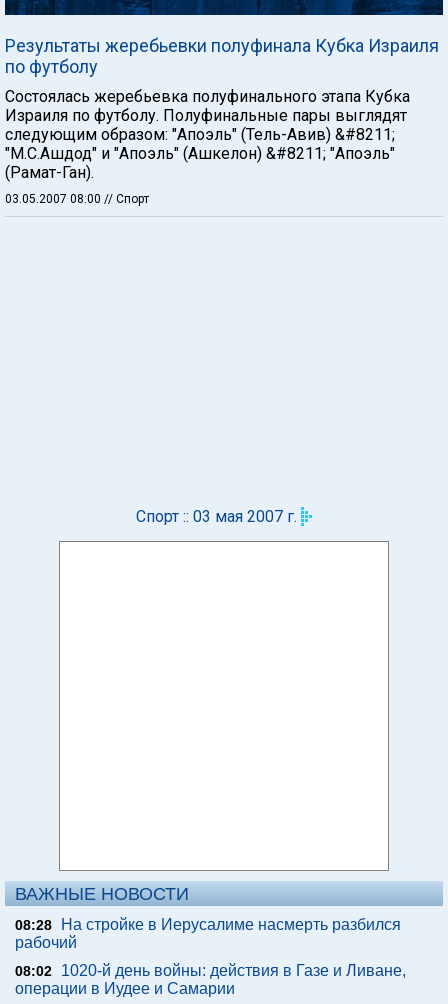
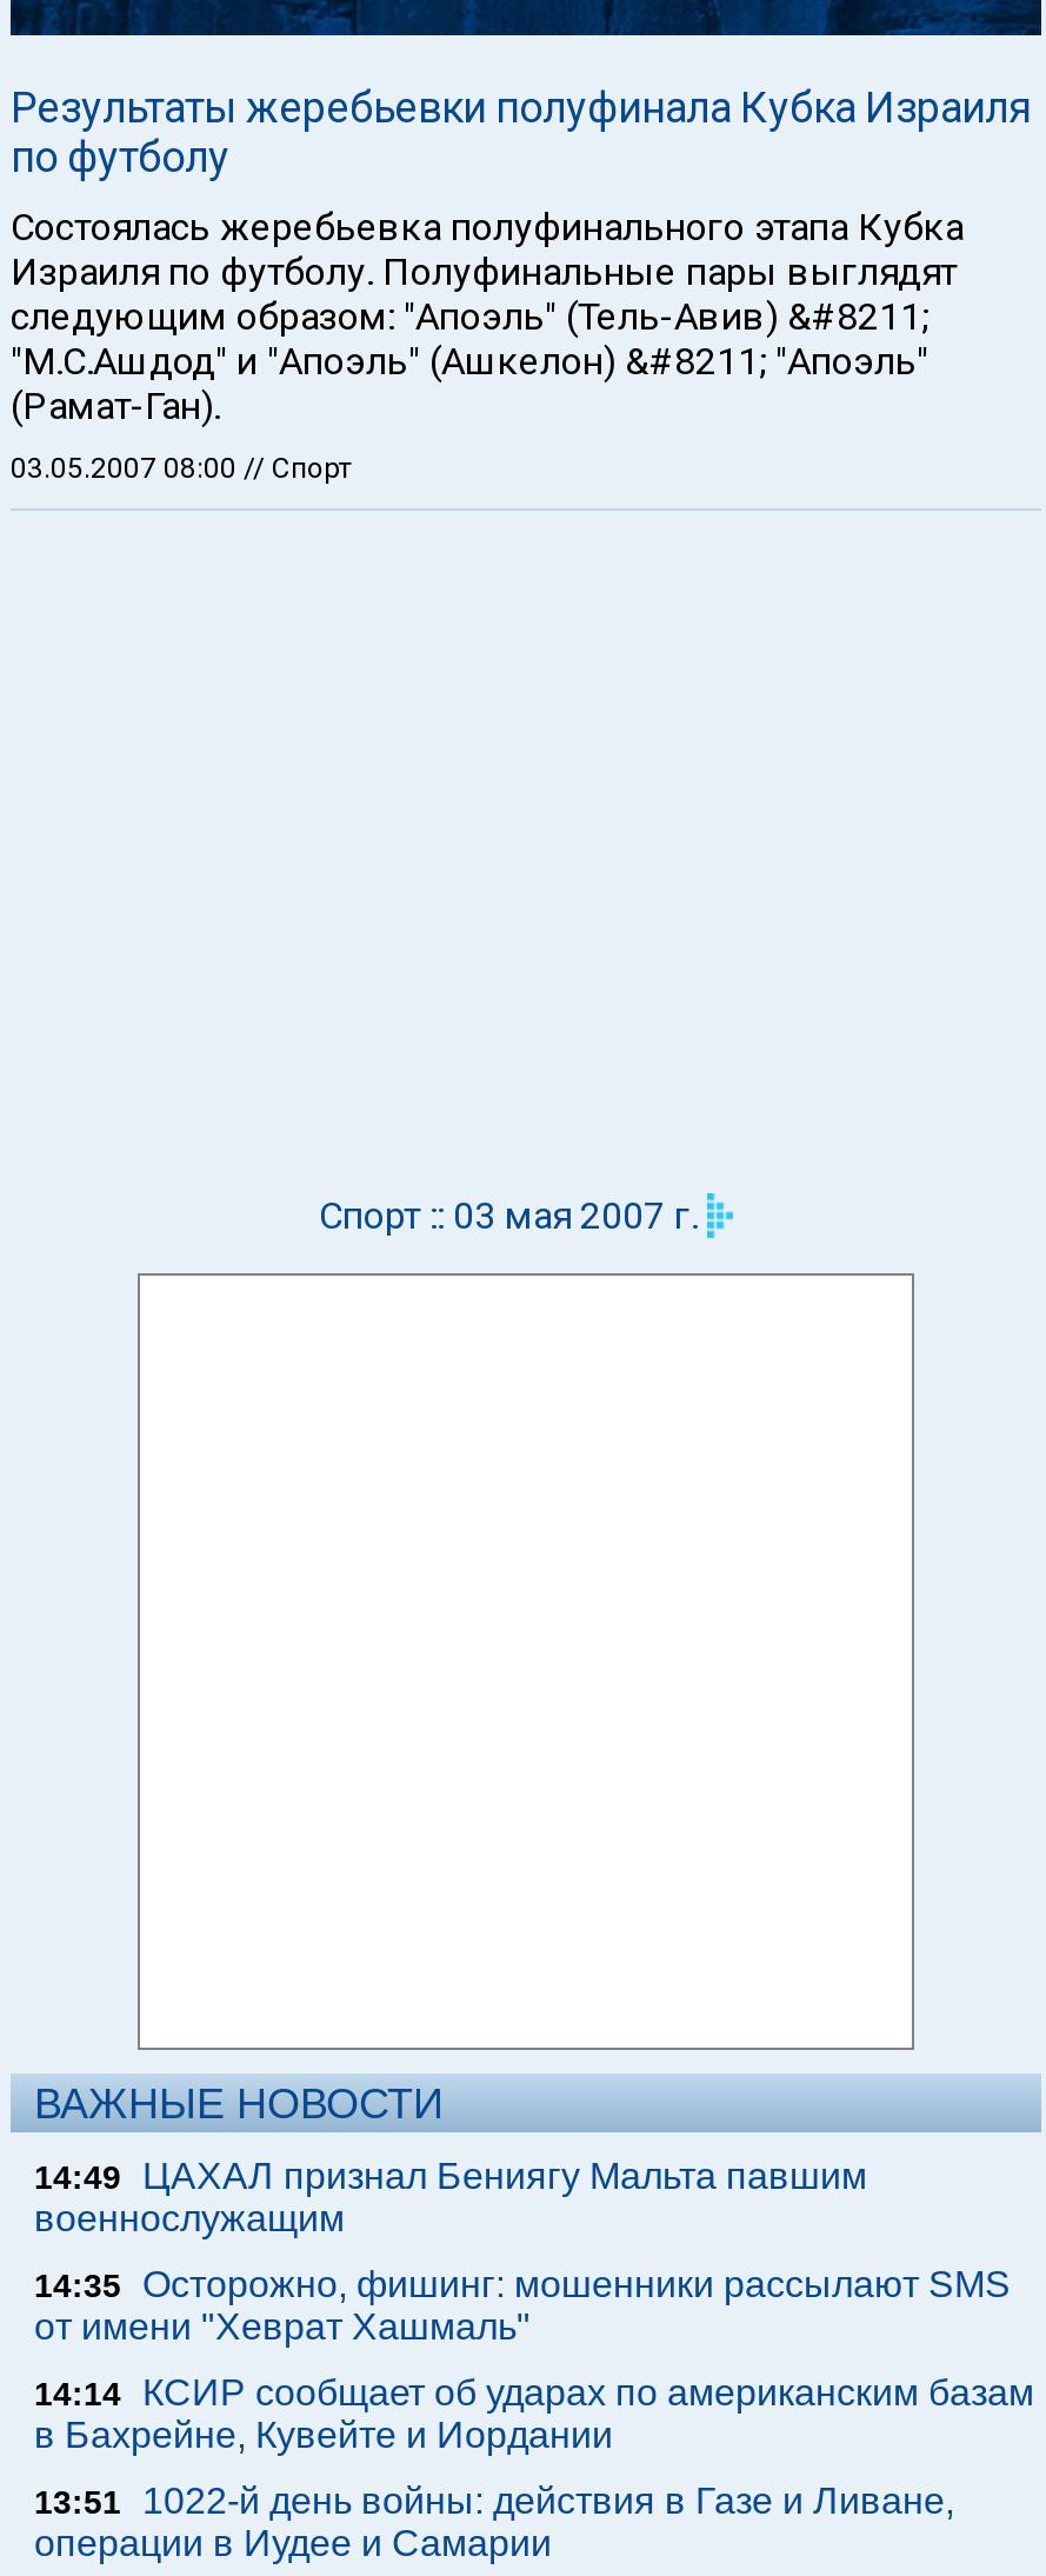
- 08:28 На стройке в Иерусалиме насмерть разбился
- рабочий
- 08:02 1020-й день войны: действия в Газе и Ливане,
+ 14:49 ЦАХАЛ признал Бениягу Мальта павшим
+ военнослужащим
+ 14:35 Осторожно, фишинг: мошенники рассылают SMS
+ от имени "Хеврат Хашмаль"
+ 14:14 КСИР сообщает об ударах по американским базам
+ в Бахрейне, Кувейте и Иордании
+ 13:51 1022-й день войны: действия в Газе и Ливане,
